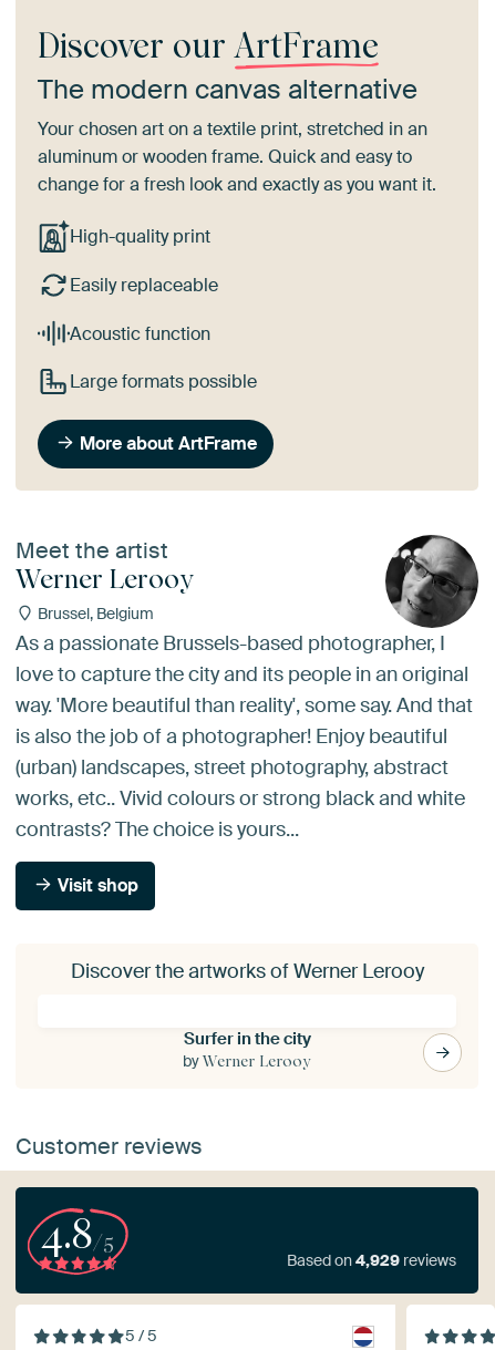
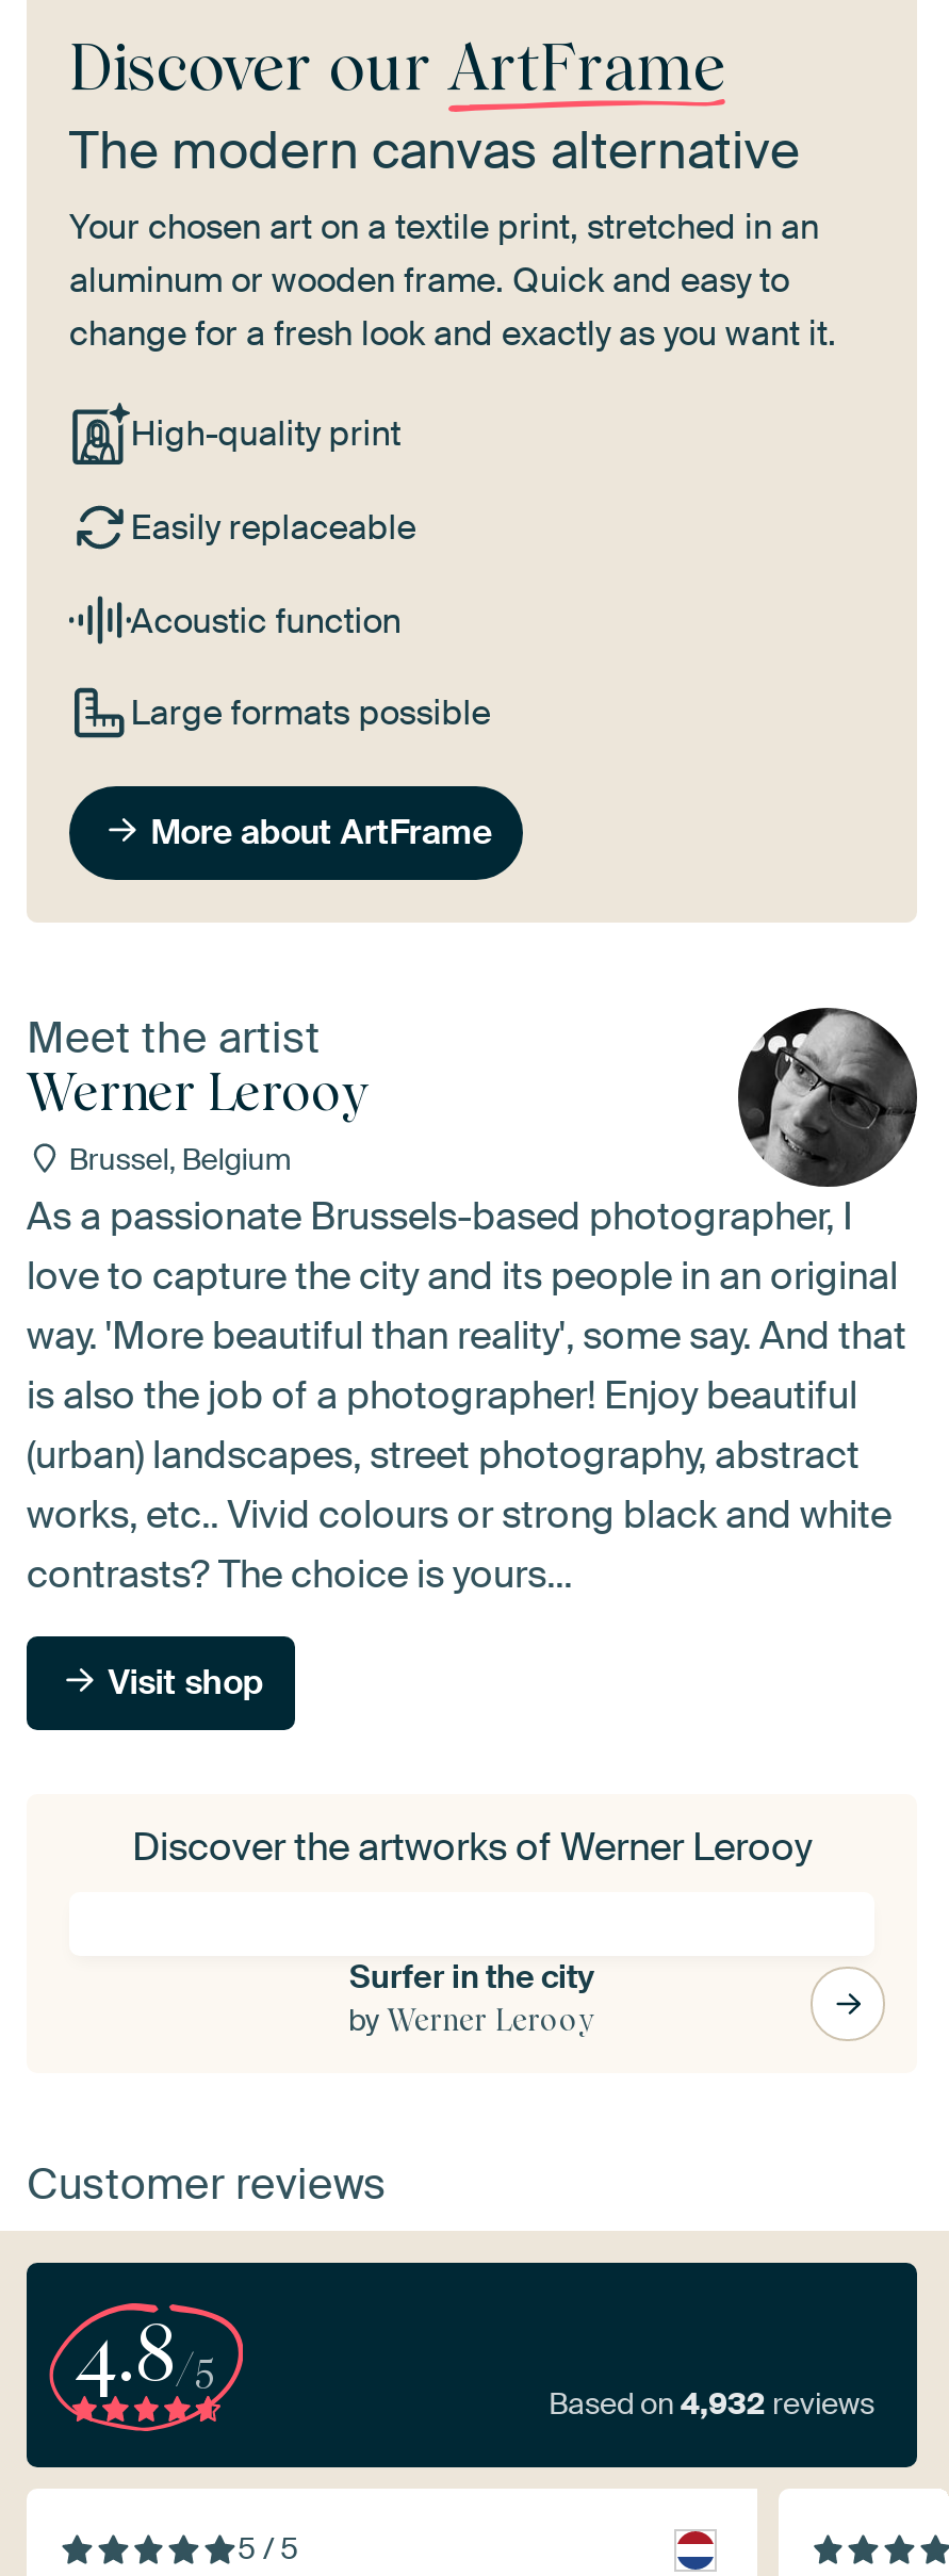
- Based on 4,929 reviews
+ Based on 4,932 reviews
